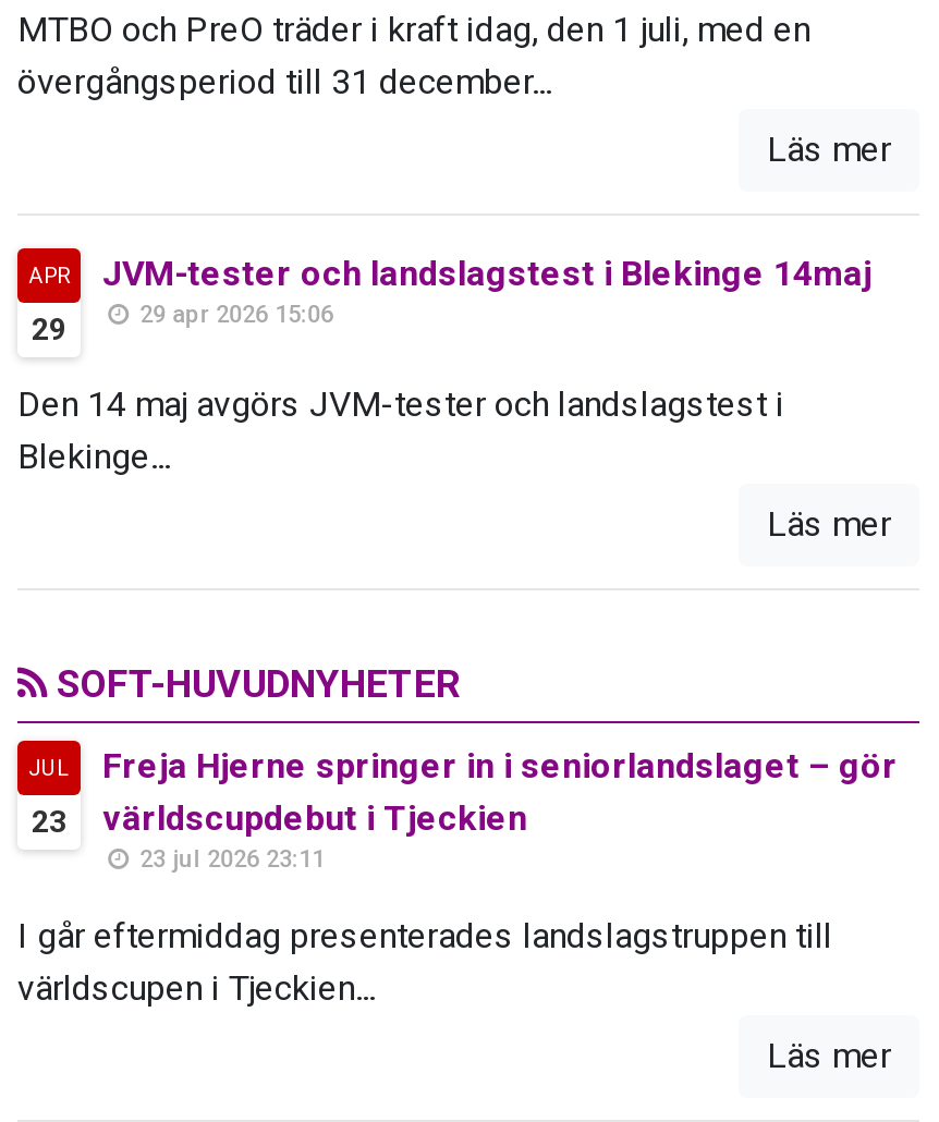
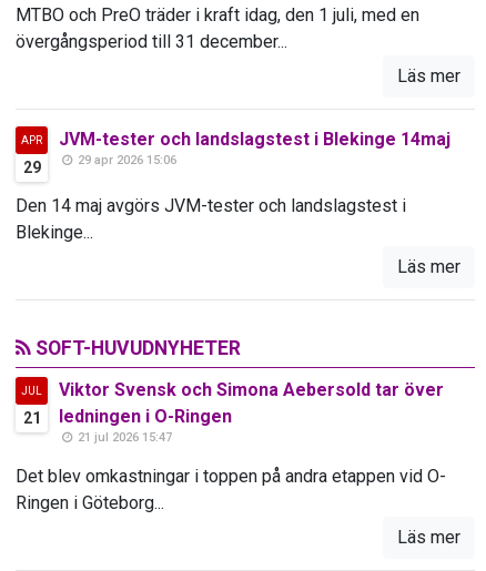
- Freja Hjerne springer in i seniorlandslaget – gör
- världscupdebut i Tjeckien
- 23 jul 2026 23:11
+ Viktor Svensk och Simona Aebersold tar över
+ ledningen i O-Ringen
+ 21 jul 2026 15:47

- 23
+ 21

- I går eftermiddag presenterades landslagstruppen till
- världscupen i Tjeckien...
+ Det blev omkastningar i toppen på andra etappen vid O-
+ Ringen i Göteborg...
